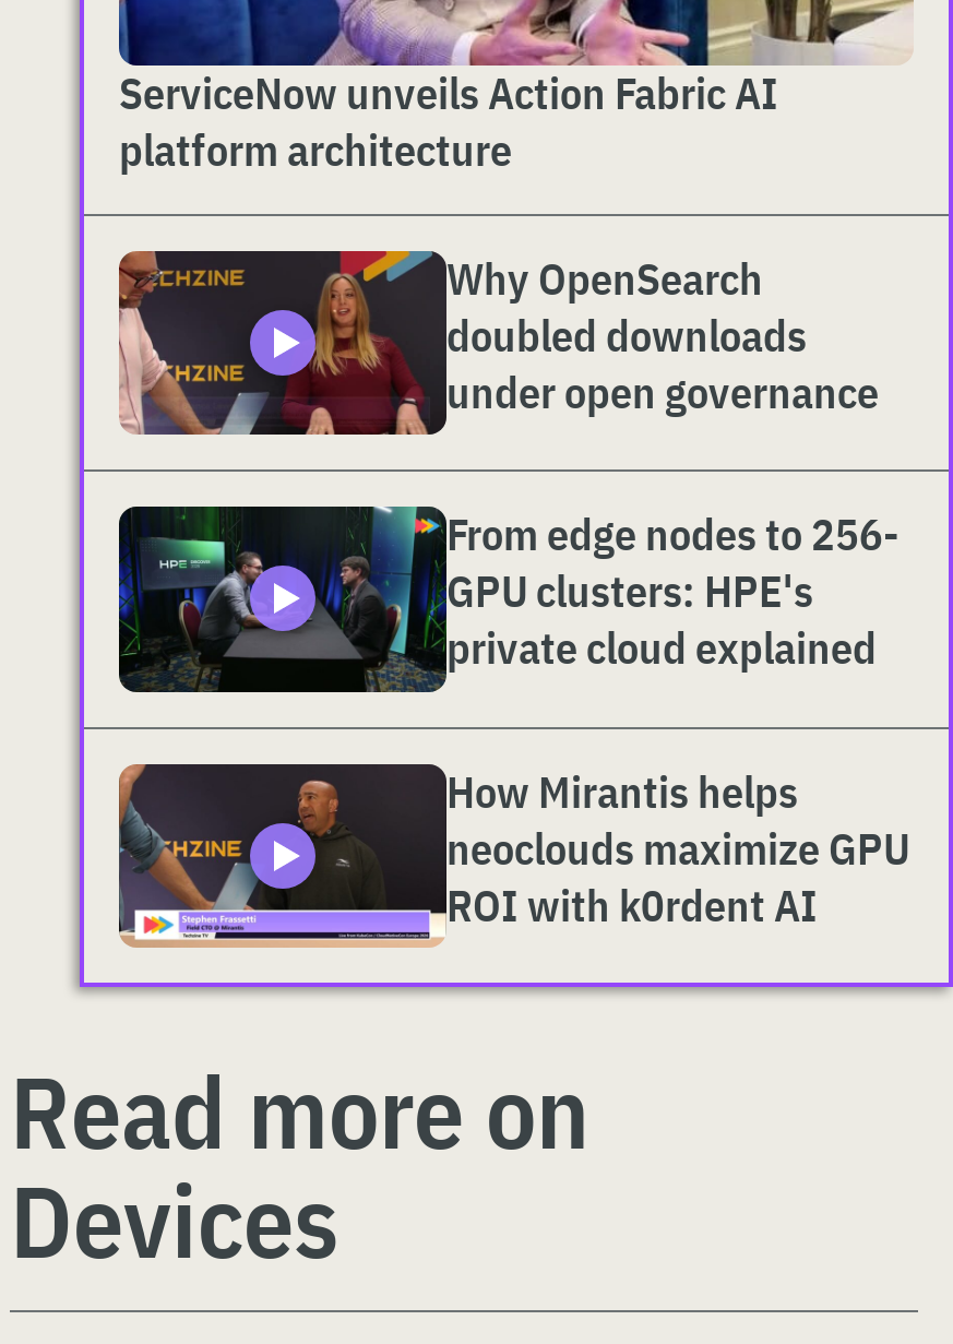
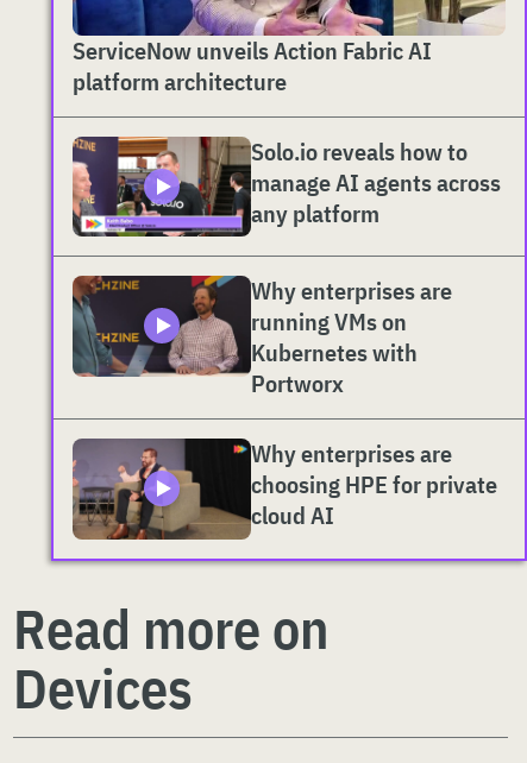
- [image]
- Why OpenSearch
- doubled downloads
- under open governance
+ [image]
+ Solo.io reveals how to
+ manage AI agents across
+ any platform

- [image]
- From edge nodes to 256-
- GPU clusters: HPE's
- private cloud explained
+ [image]
+ Why enterprises are
+ running VMs on
+ Kubernetes with
+ Portworx

- [image]
- How Mirantis helps
- neoclouds maximize GPU
- ROI with k0rdent AI
+ [image]
+ Why enterprises are
+ choosing HPE for private
+ cloud AI
